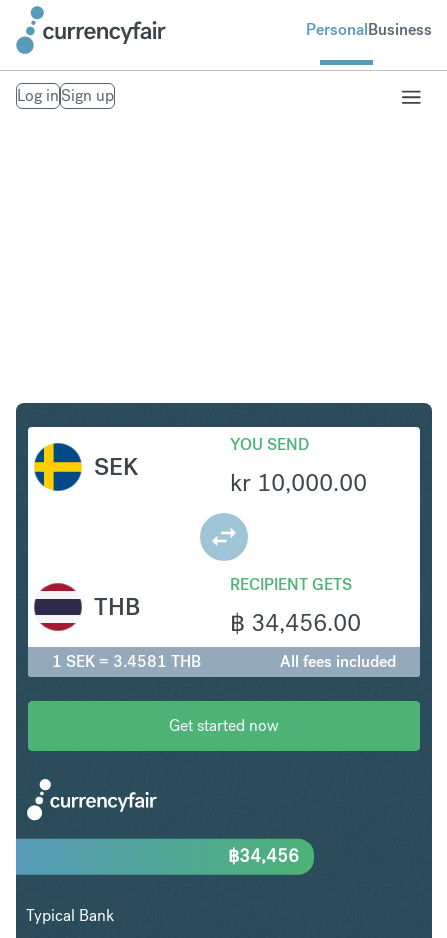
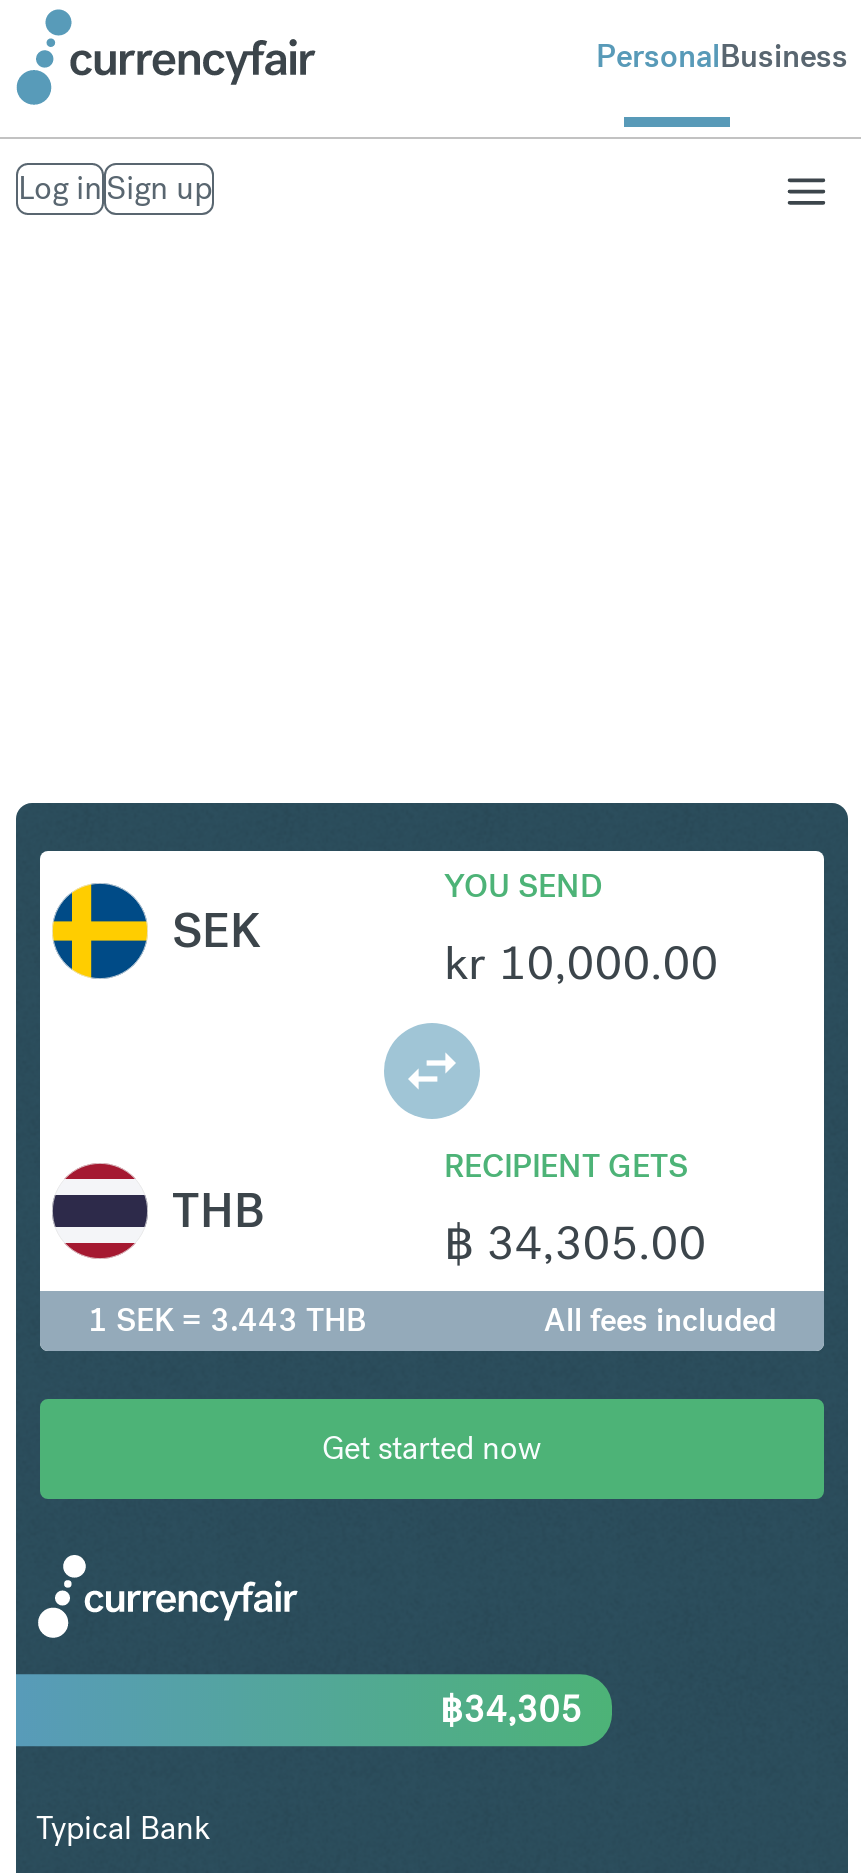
- ฿ 34,456.00
+ ฿ 34,305.00

- 1 SEK = 3.4581 THB
+ 1 SEK = 3.443 THB

- ฿34,456
+ ฿34,305
